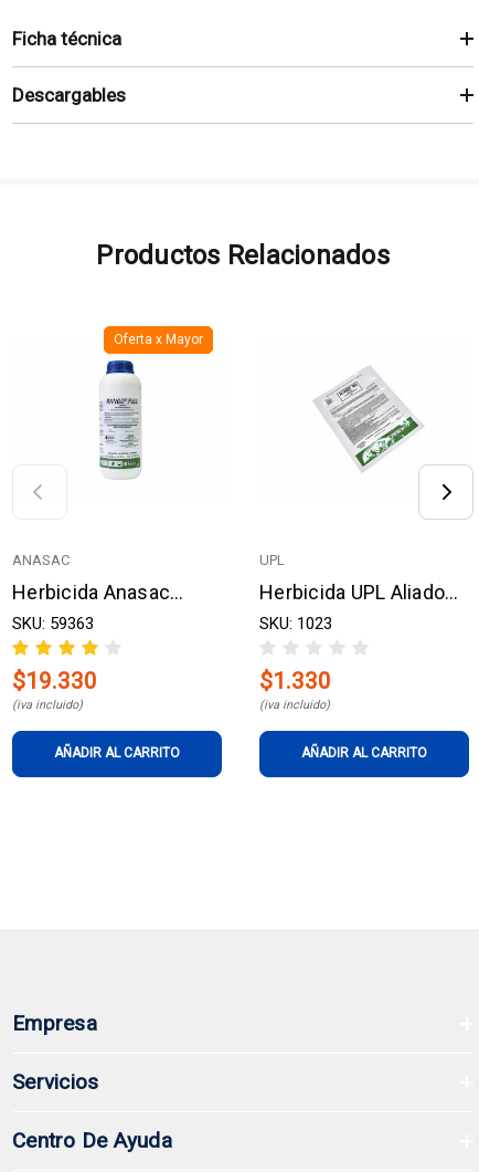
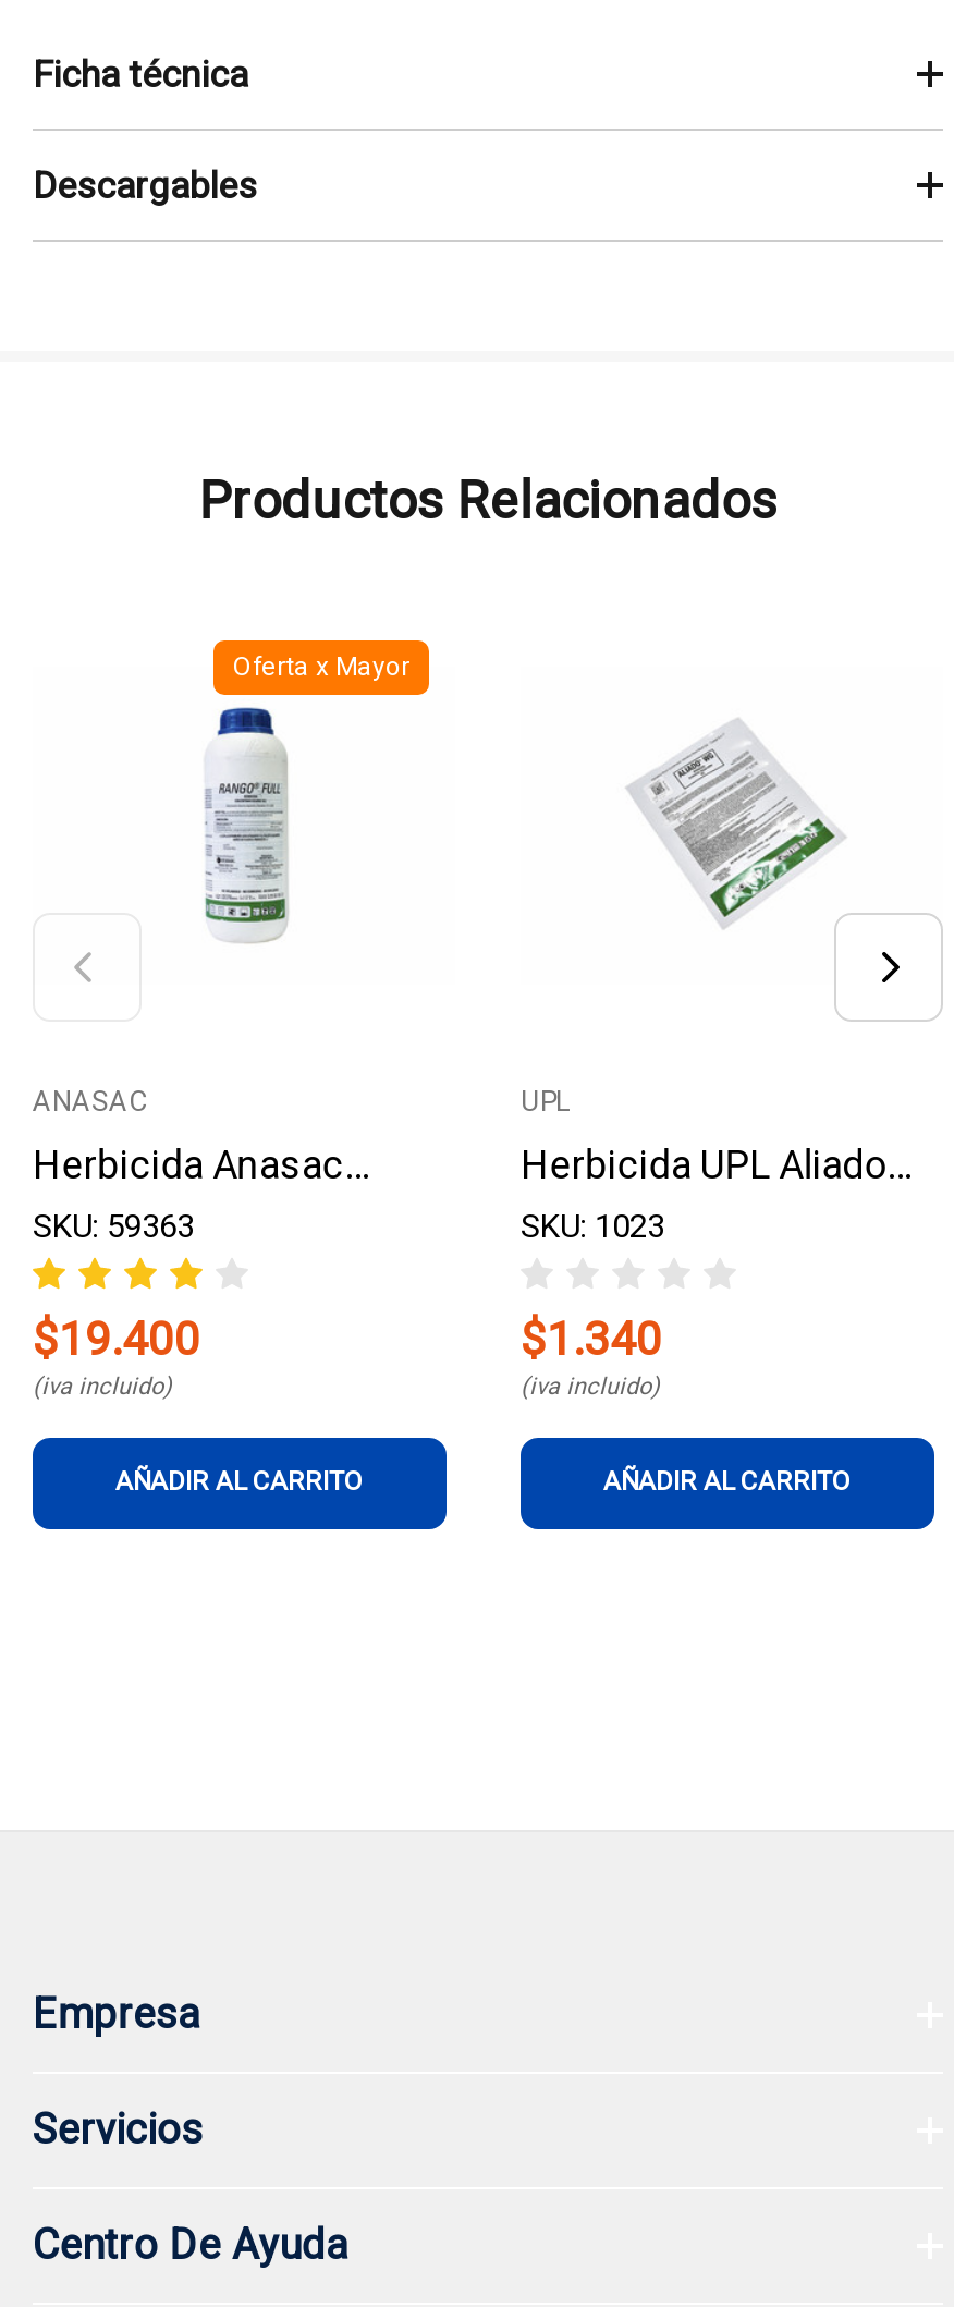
- $19.330
+ $19.400

- $1.330
+ $1.340
